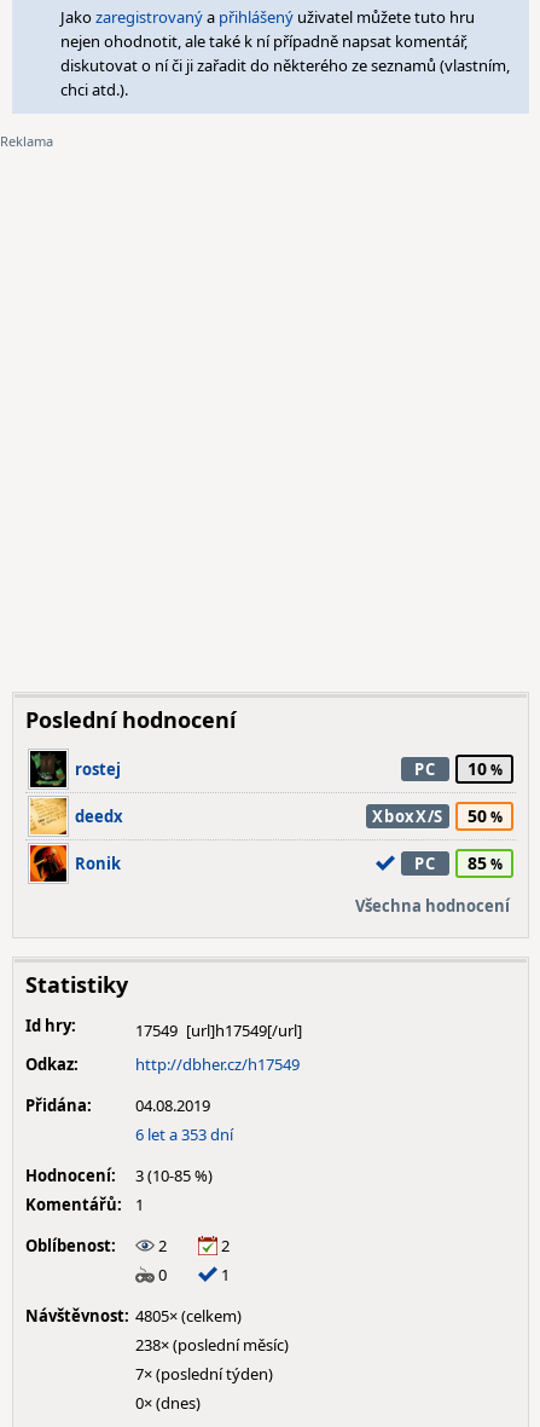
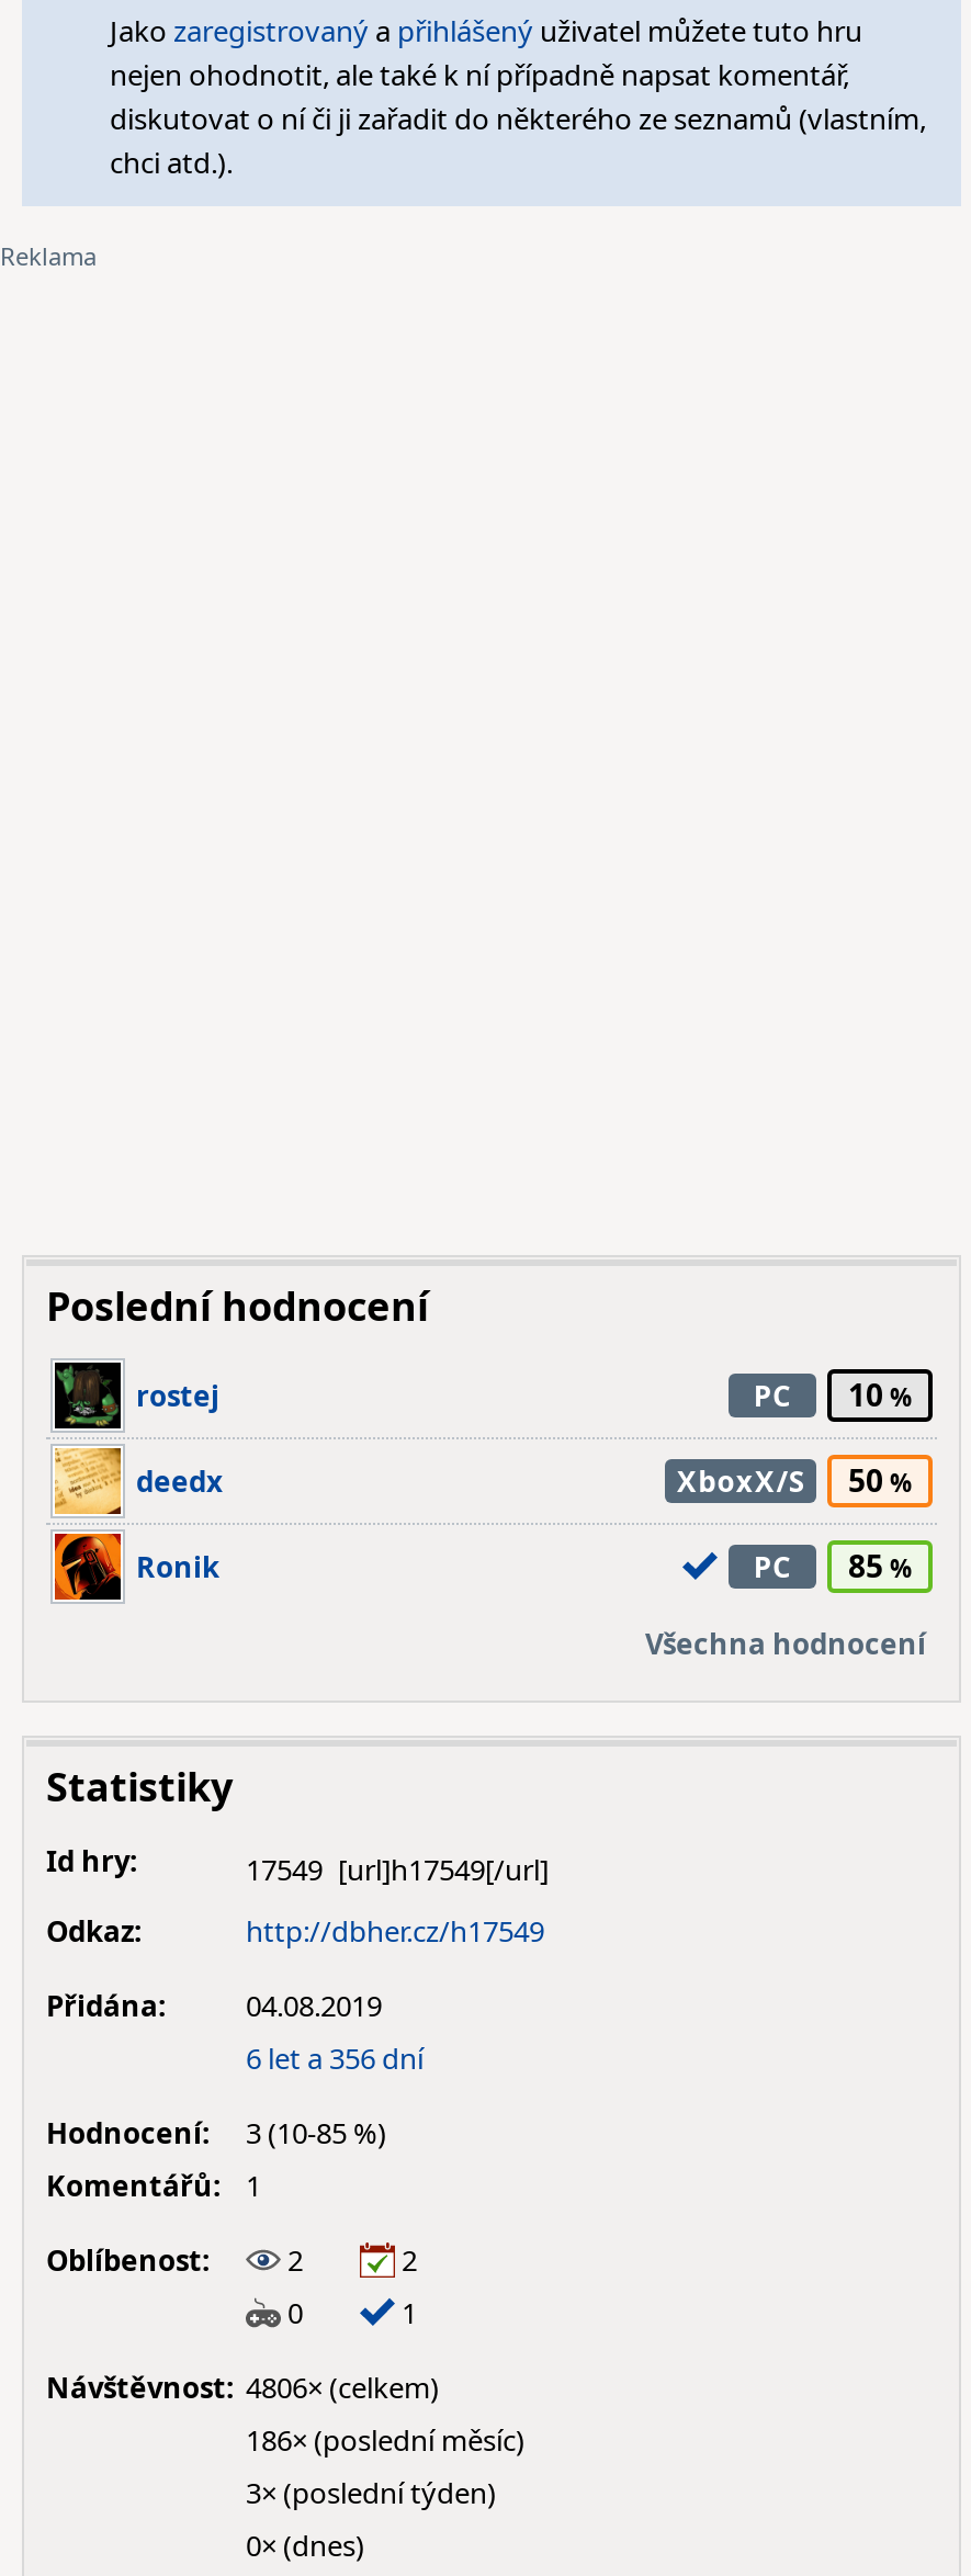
- 6 let a 353 dní
+ 6 let a 356 dní

- Návštěvnost: 4805× (celkem)
+ Návštěvnost: 4806× (celkem)

- 238× (poslední měsíc)
+ 186× (poslední měsíc)

- 7× (poslední týden)
+ 3× (poslední týden)
